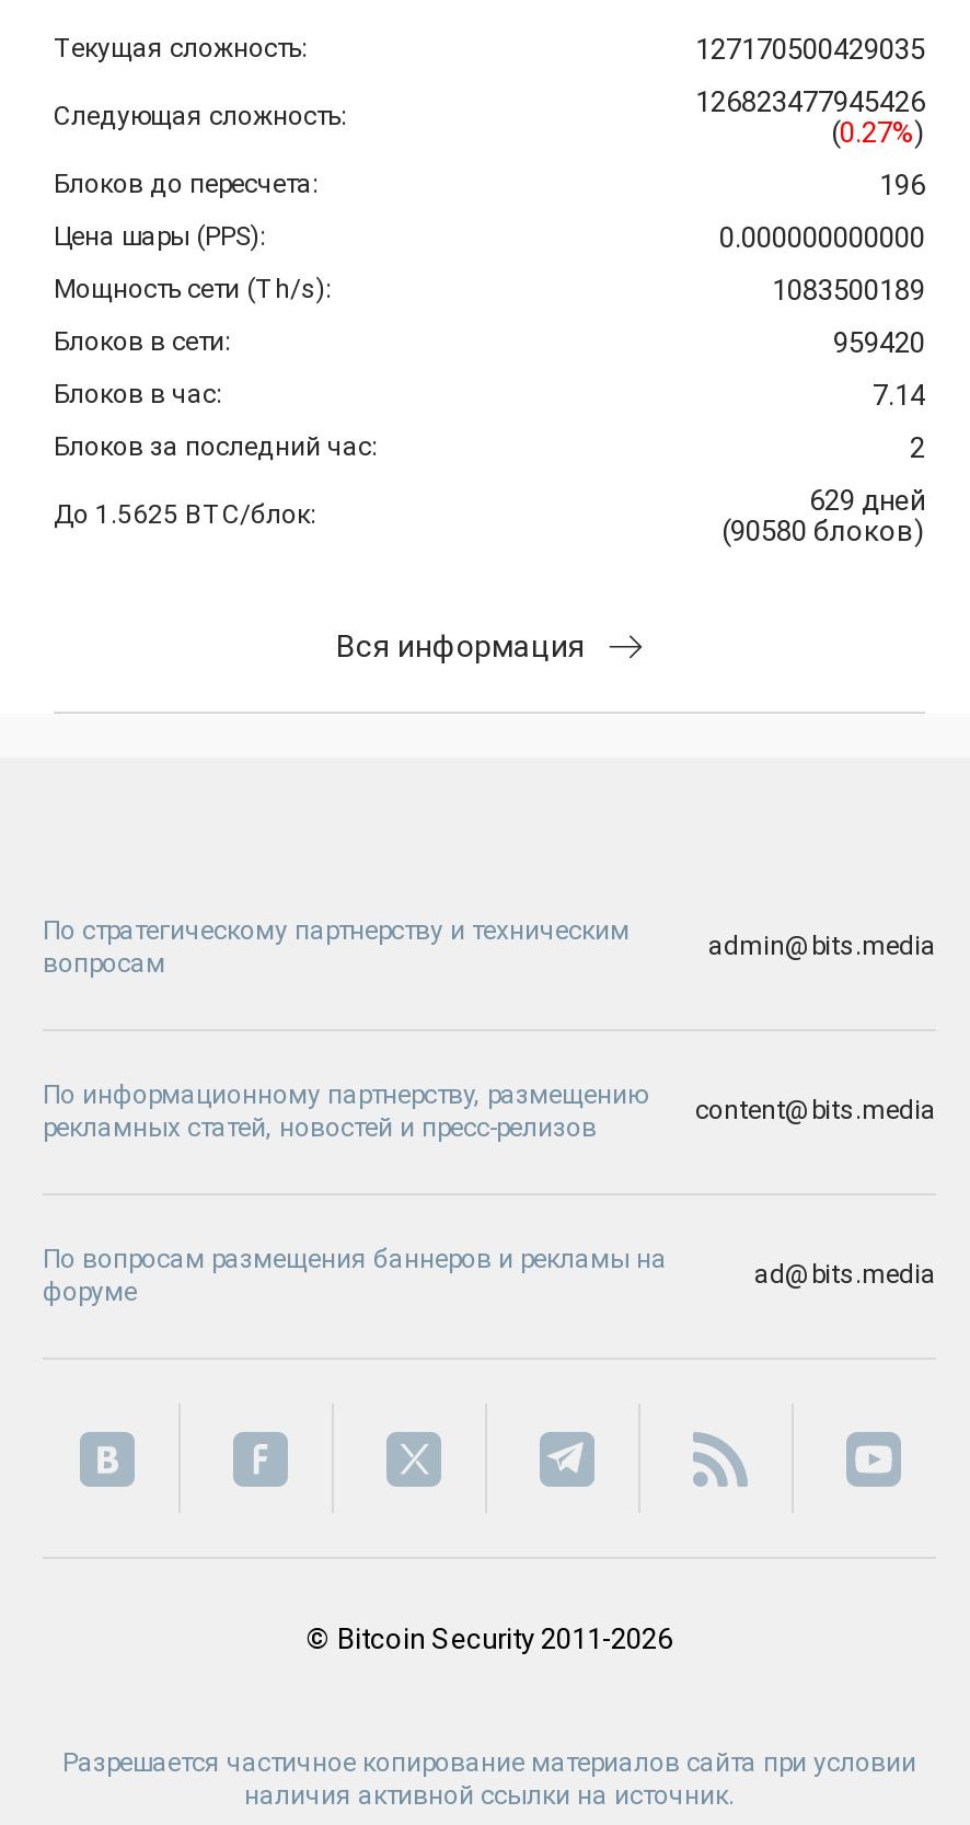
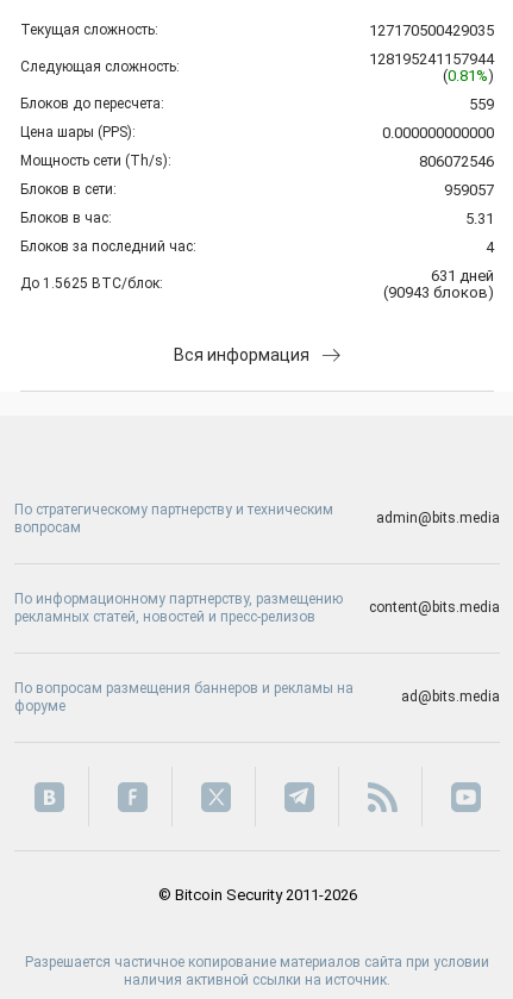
- 126823477945426
+ 128195241157944

- (0.27%)
+ (0.81%)

- 196
+ 559

- 1083500189
+ 806072546

- 959420
+ 959057

- 7.14
+ 5.31

- 2
+ 4

- 629 дней
+ 631 дней

- (90580 блоков)
+ (90943 блоков)
